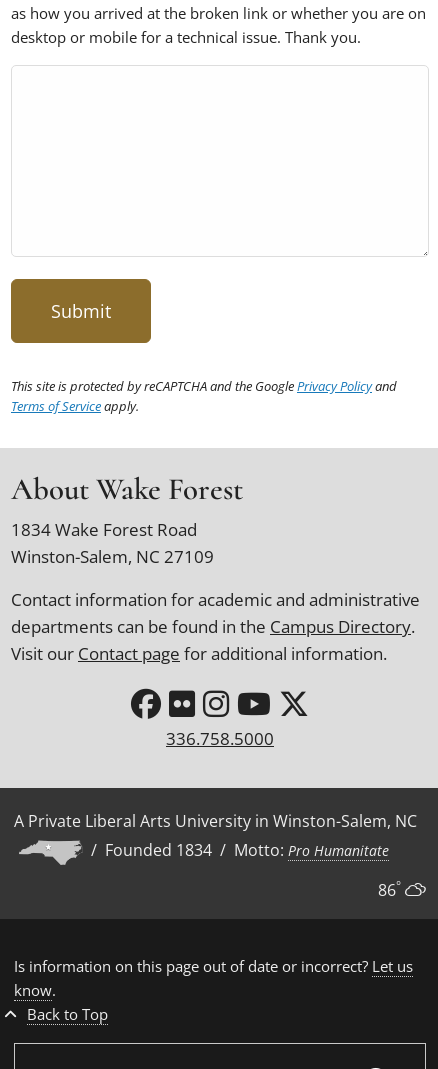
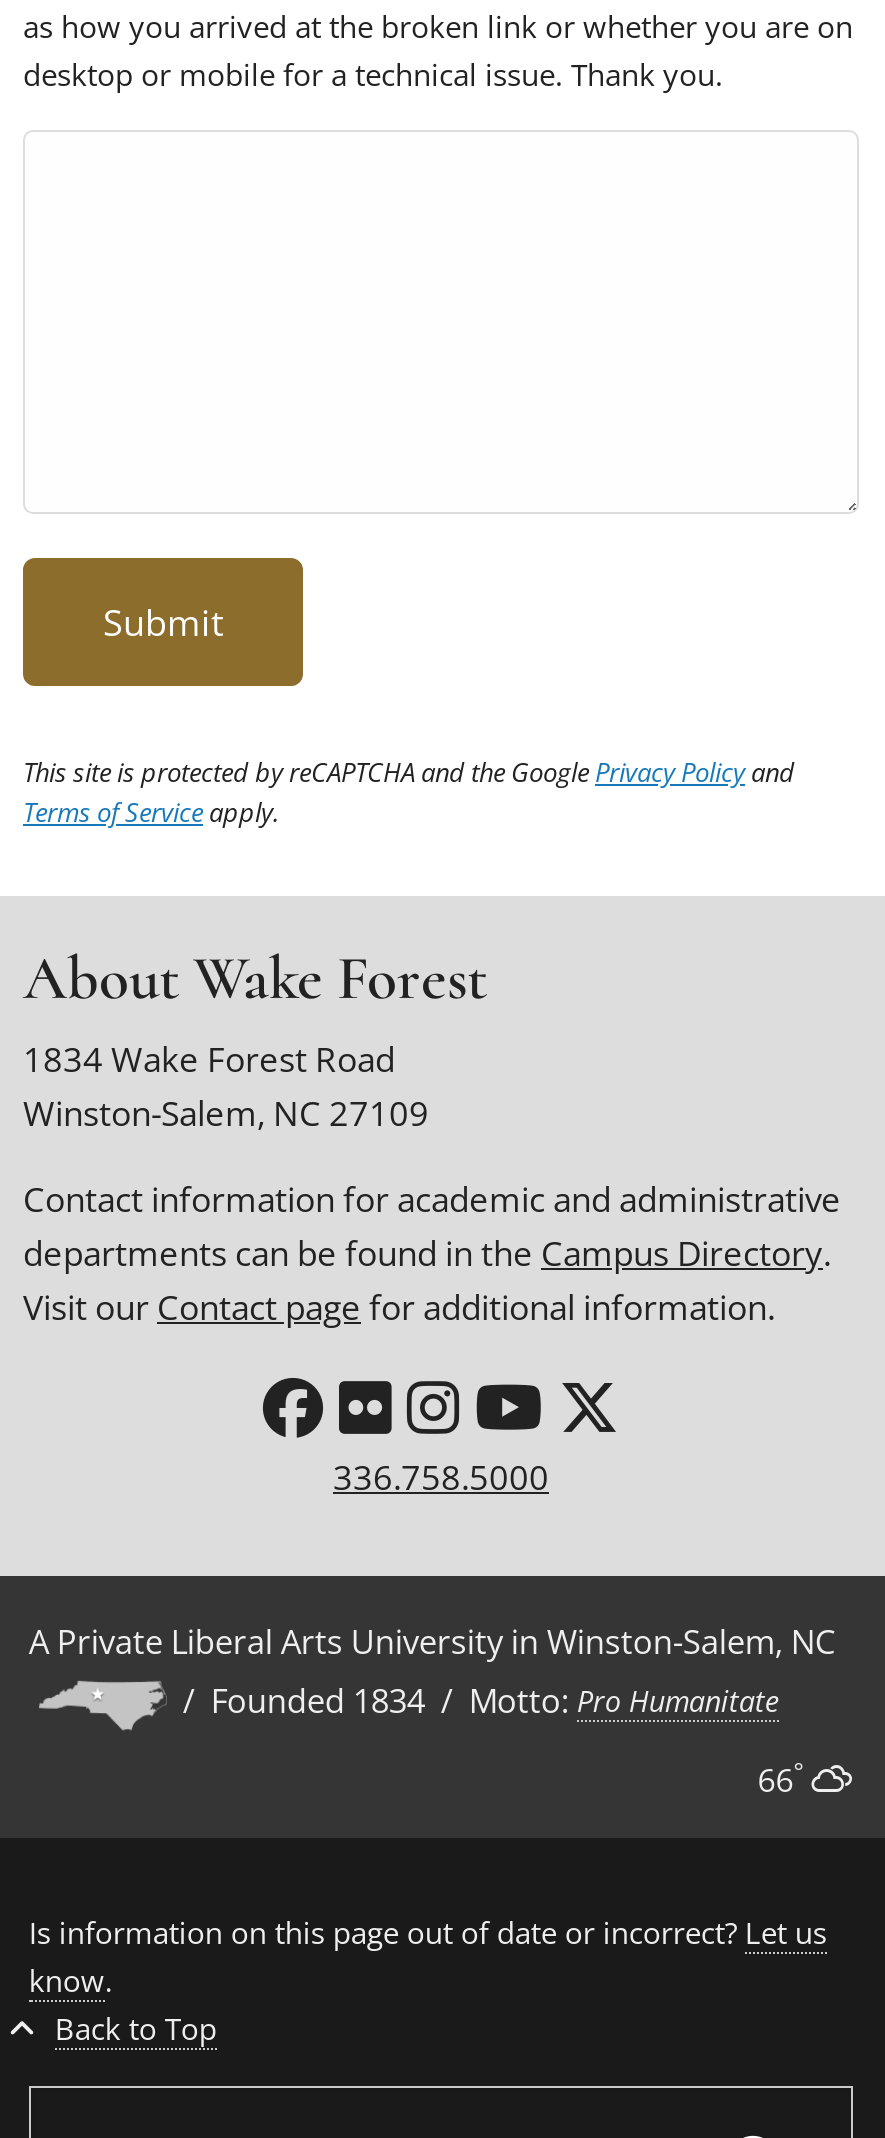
- 86°
+ 66°
